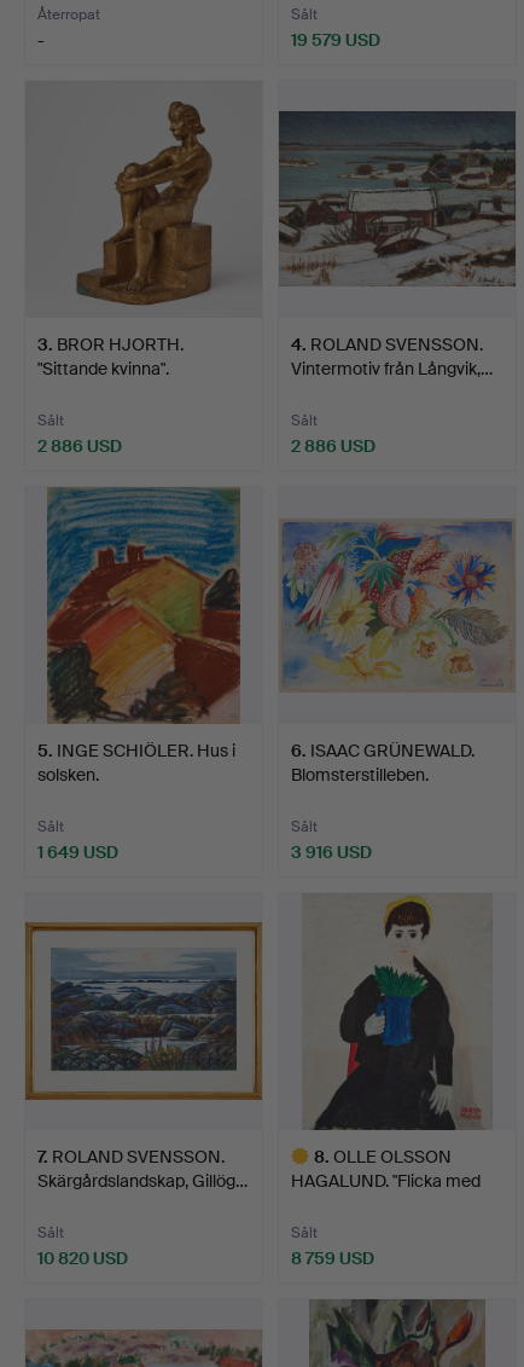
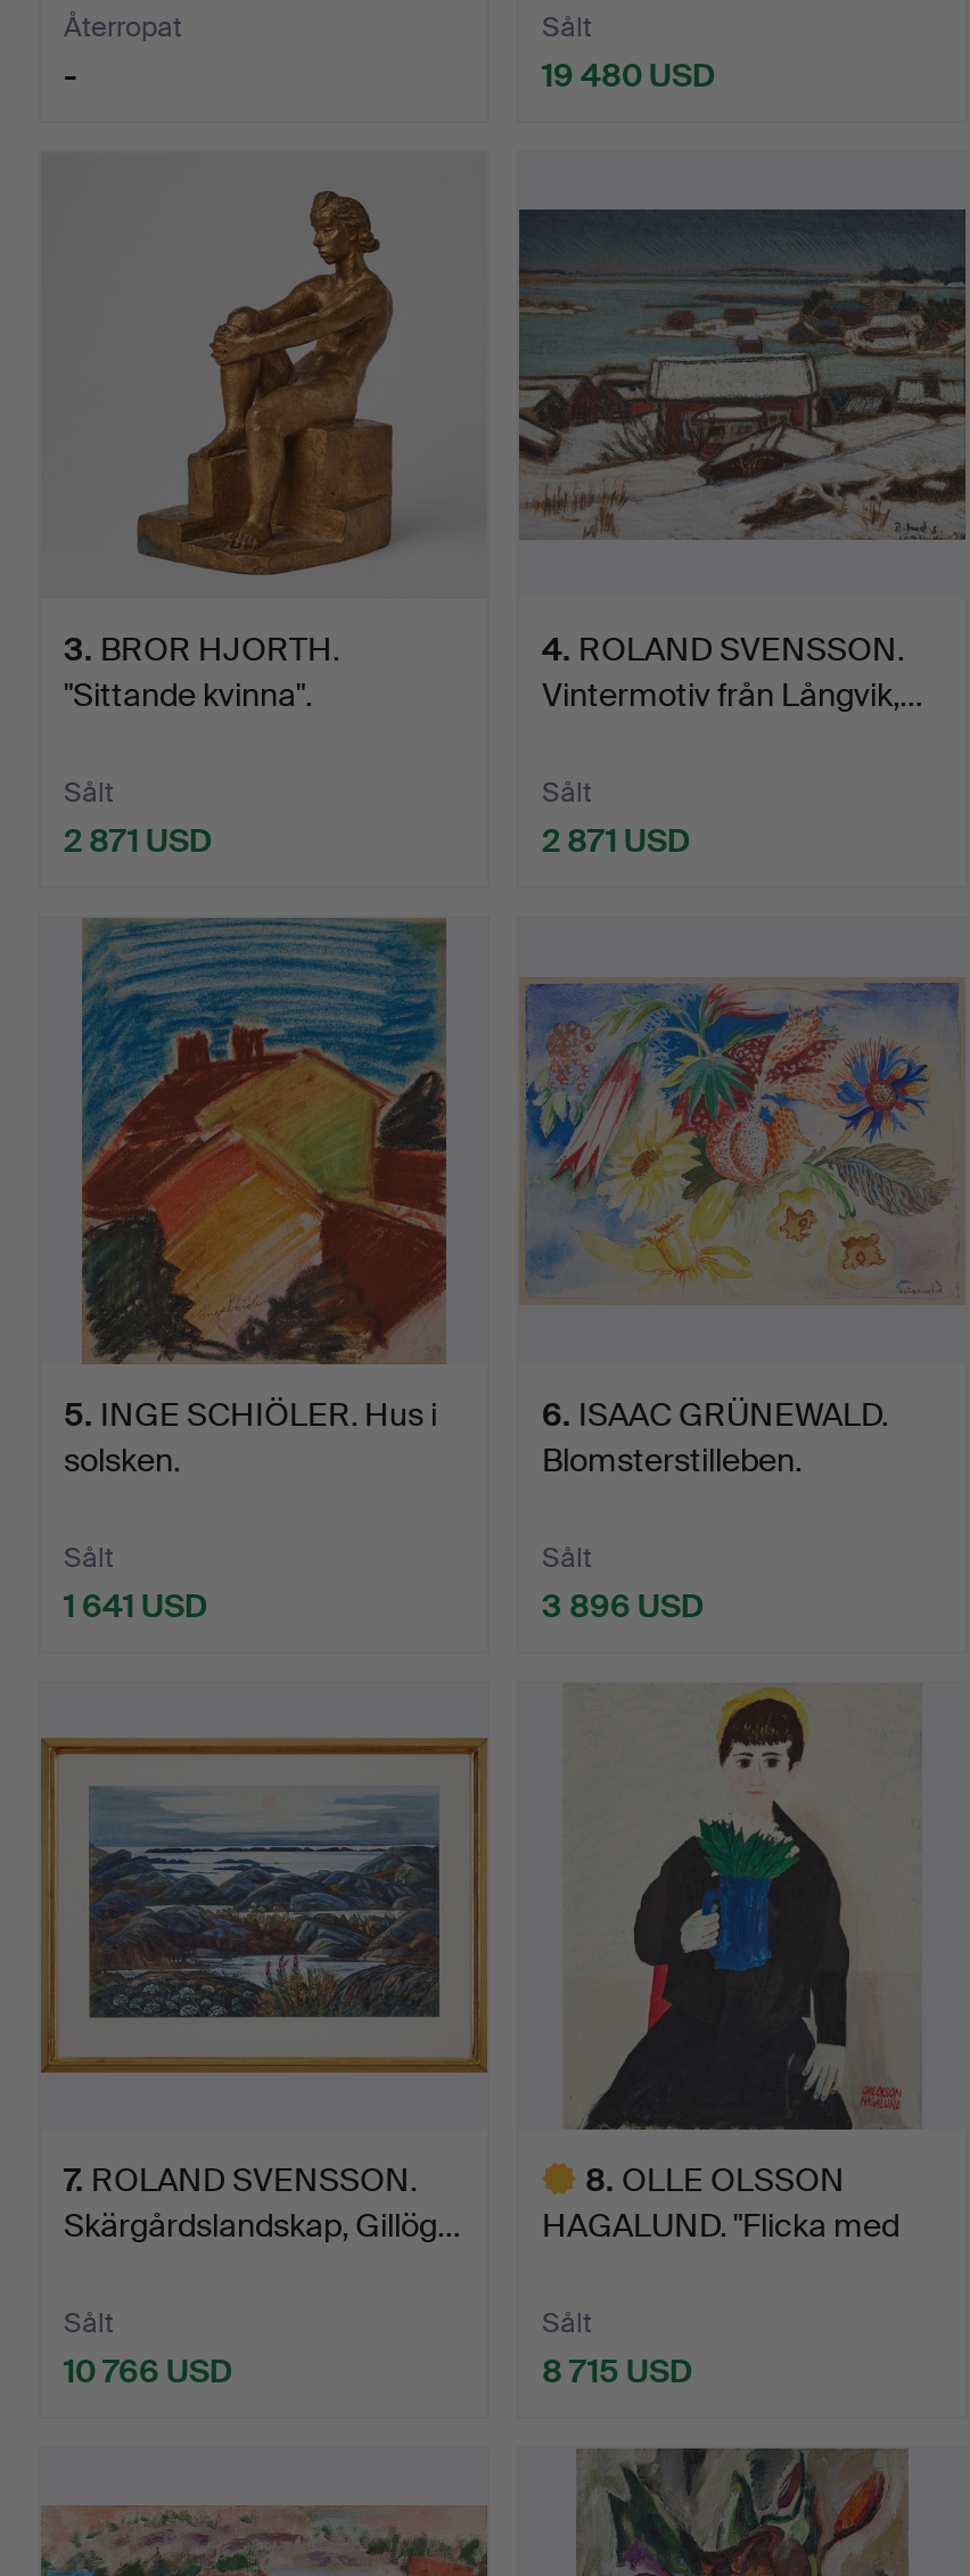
- 19 579 USD
+ 19 480 USD

- 2 886 USD
+ 2 871 USD

- 2 886 USD
+ 2 871 USD

- 1 649 USD
+ 1 641 USD

- 3 916 USD
+ 3 896 USD

- 10 820 USD
+ 10 766 USD

- 8 759 USD
+ 8 715 USD
